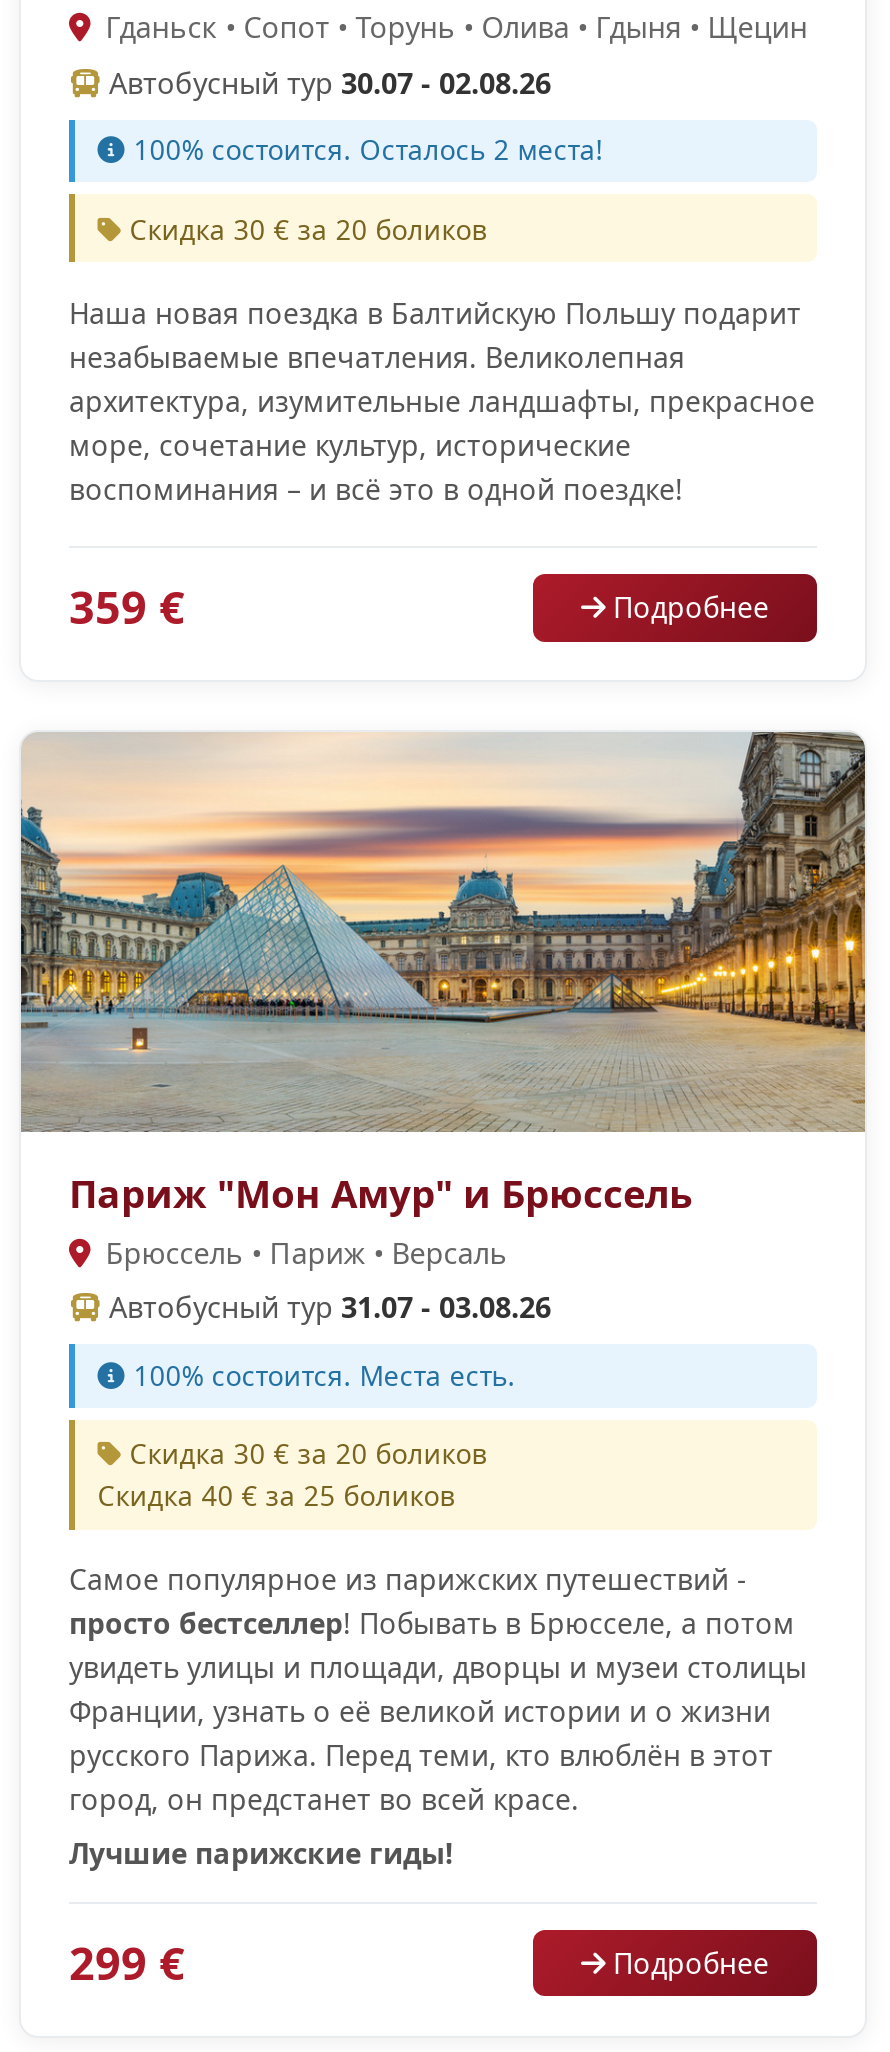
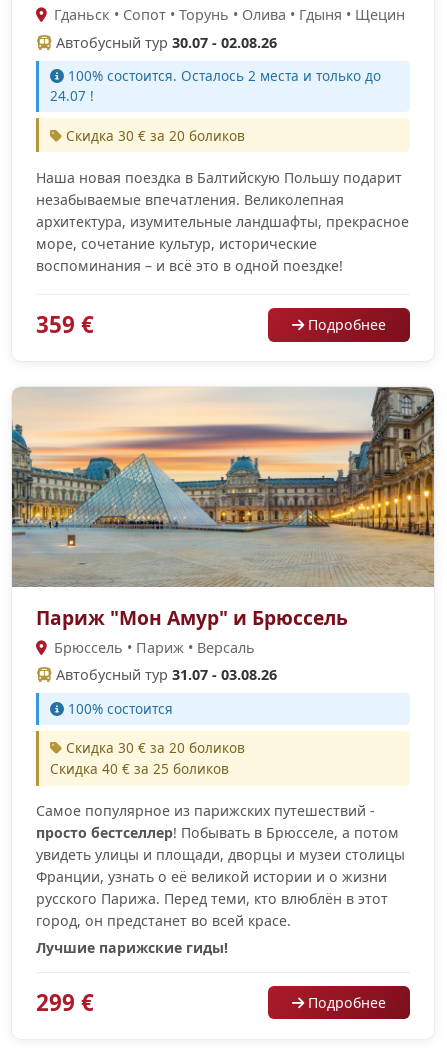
- 100% cостоится. Осталось 2 места!
+ 100% cостоится. Осталось 2 места и только до
+ 24.07 !

- 100% cостоится. Места есть.
+ 100% cостоится
